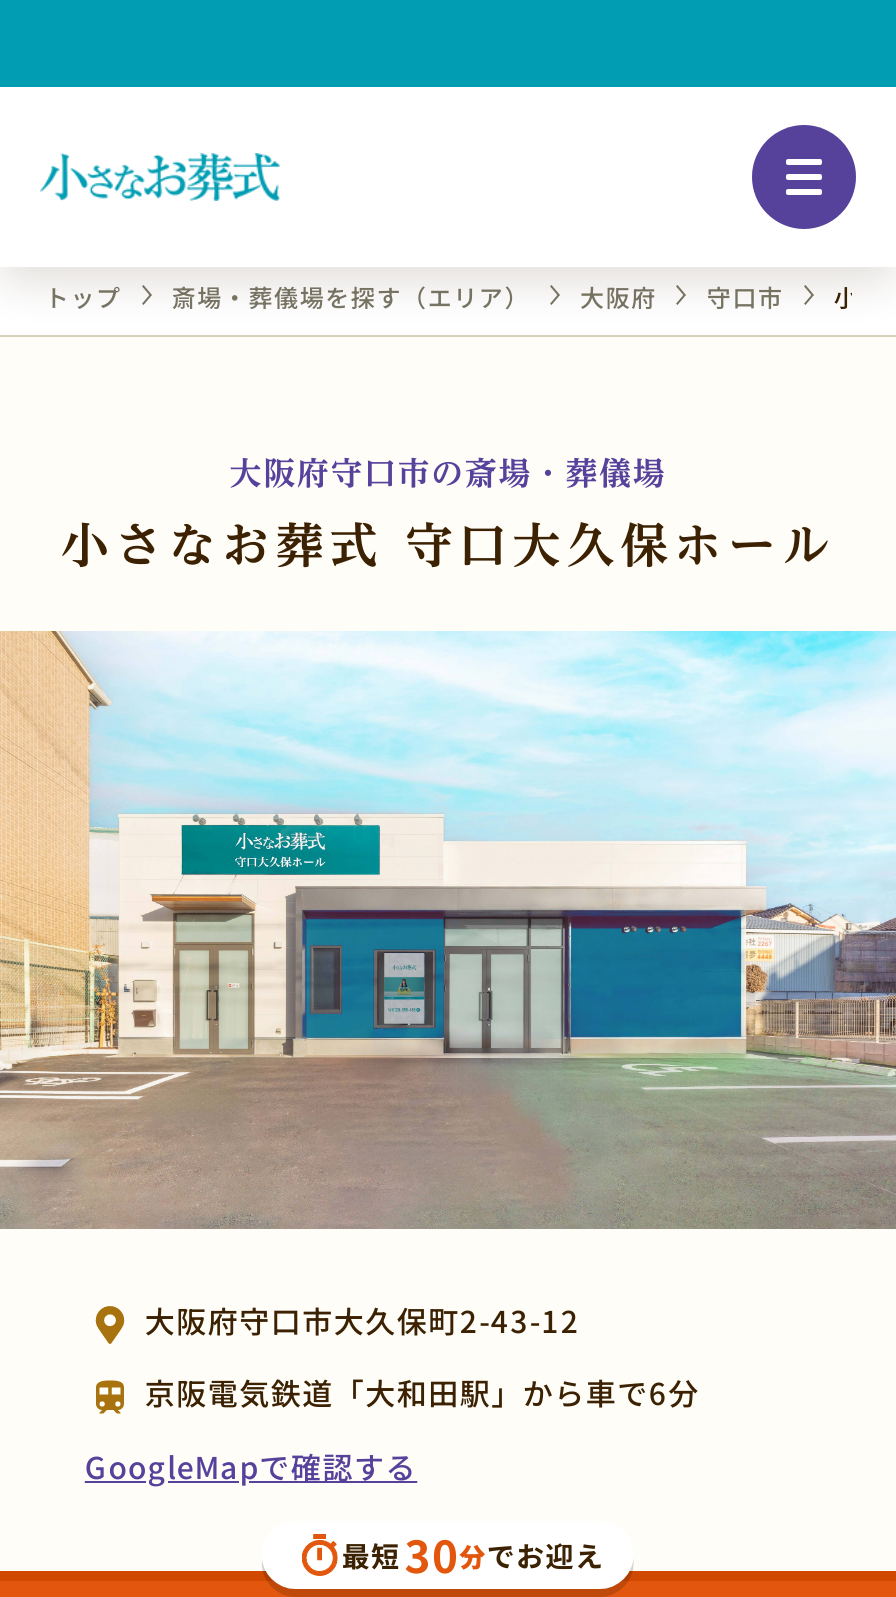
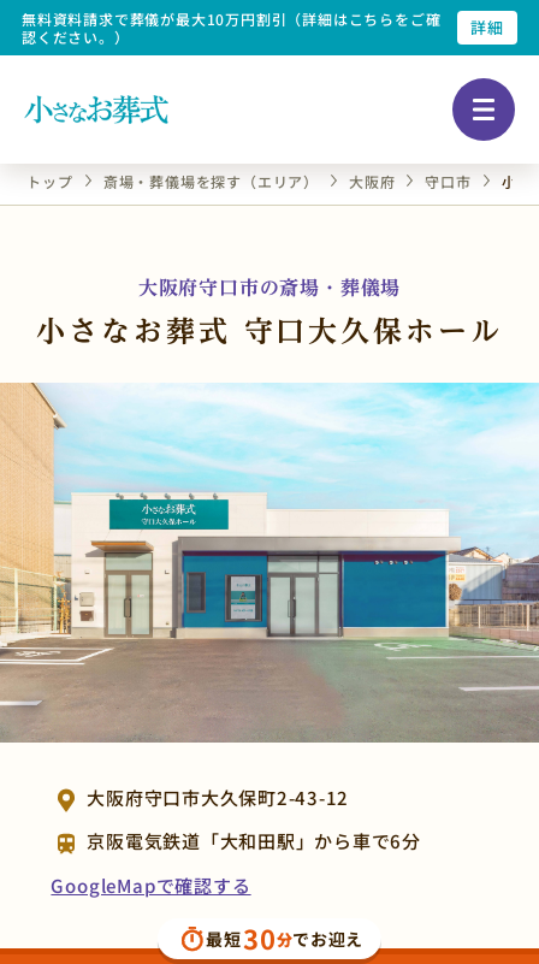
+ 無料資料請求で葬儀が最大10万円割引（詳細はこちらをご確
+ 認ください。）
+ 詳細
